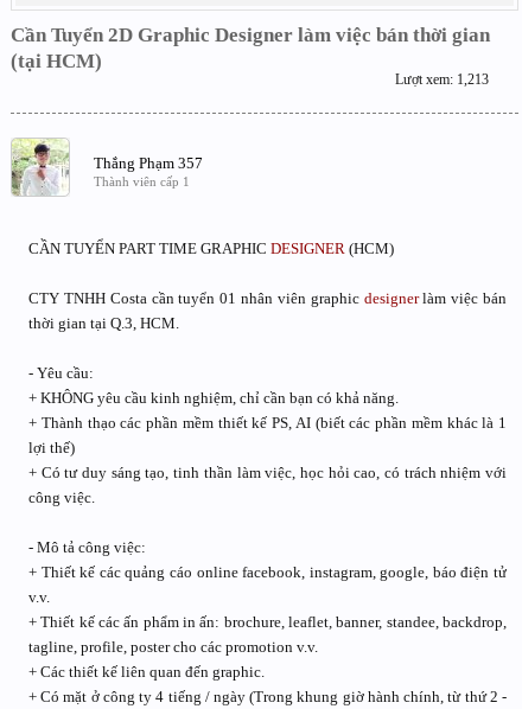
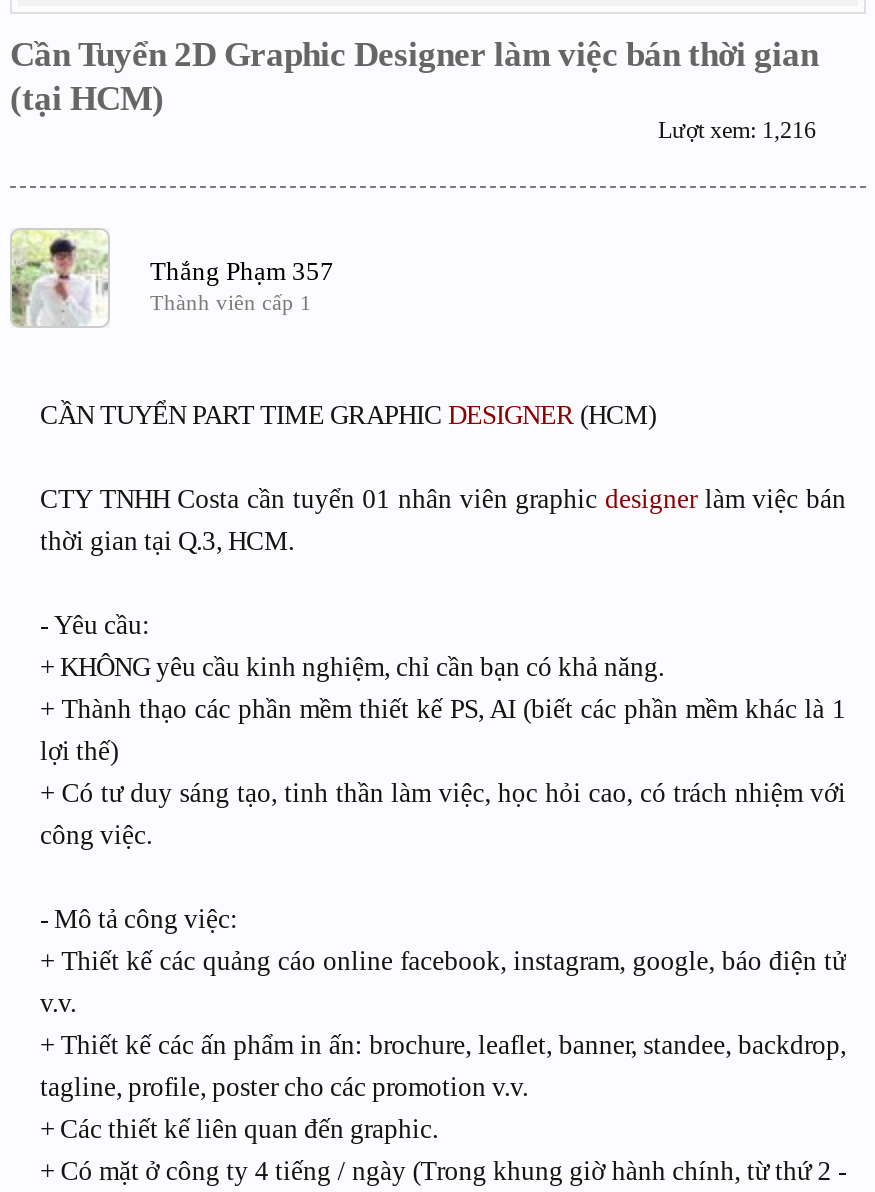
- Lượt xem: 1,213
+ Lượt xem: 1,216
